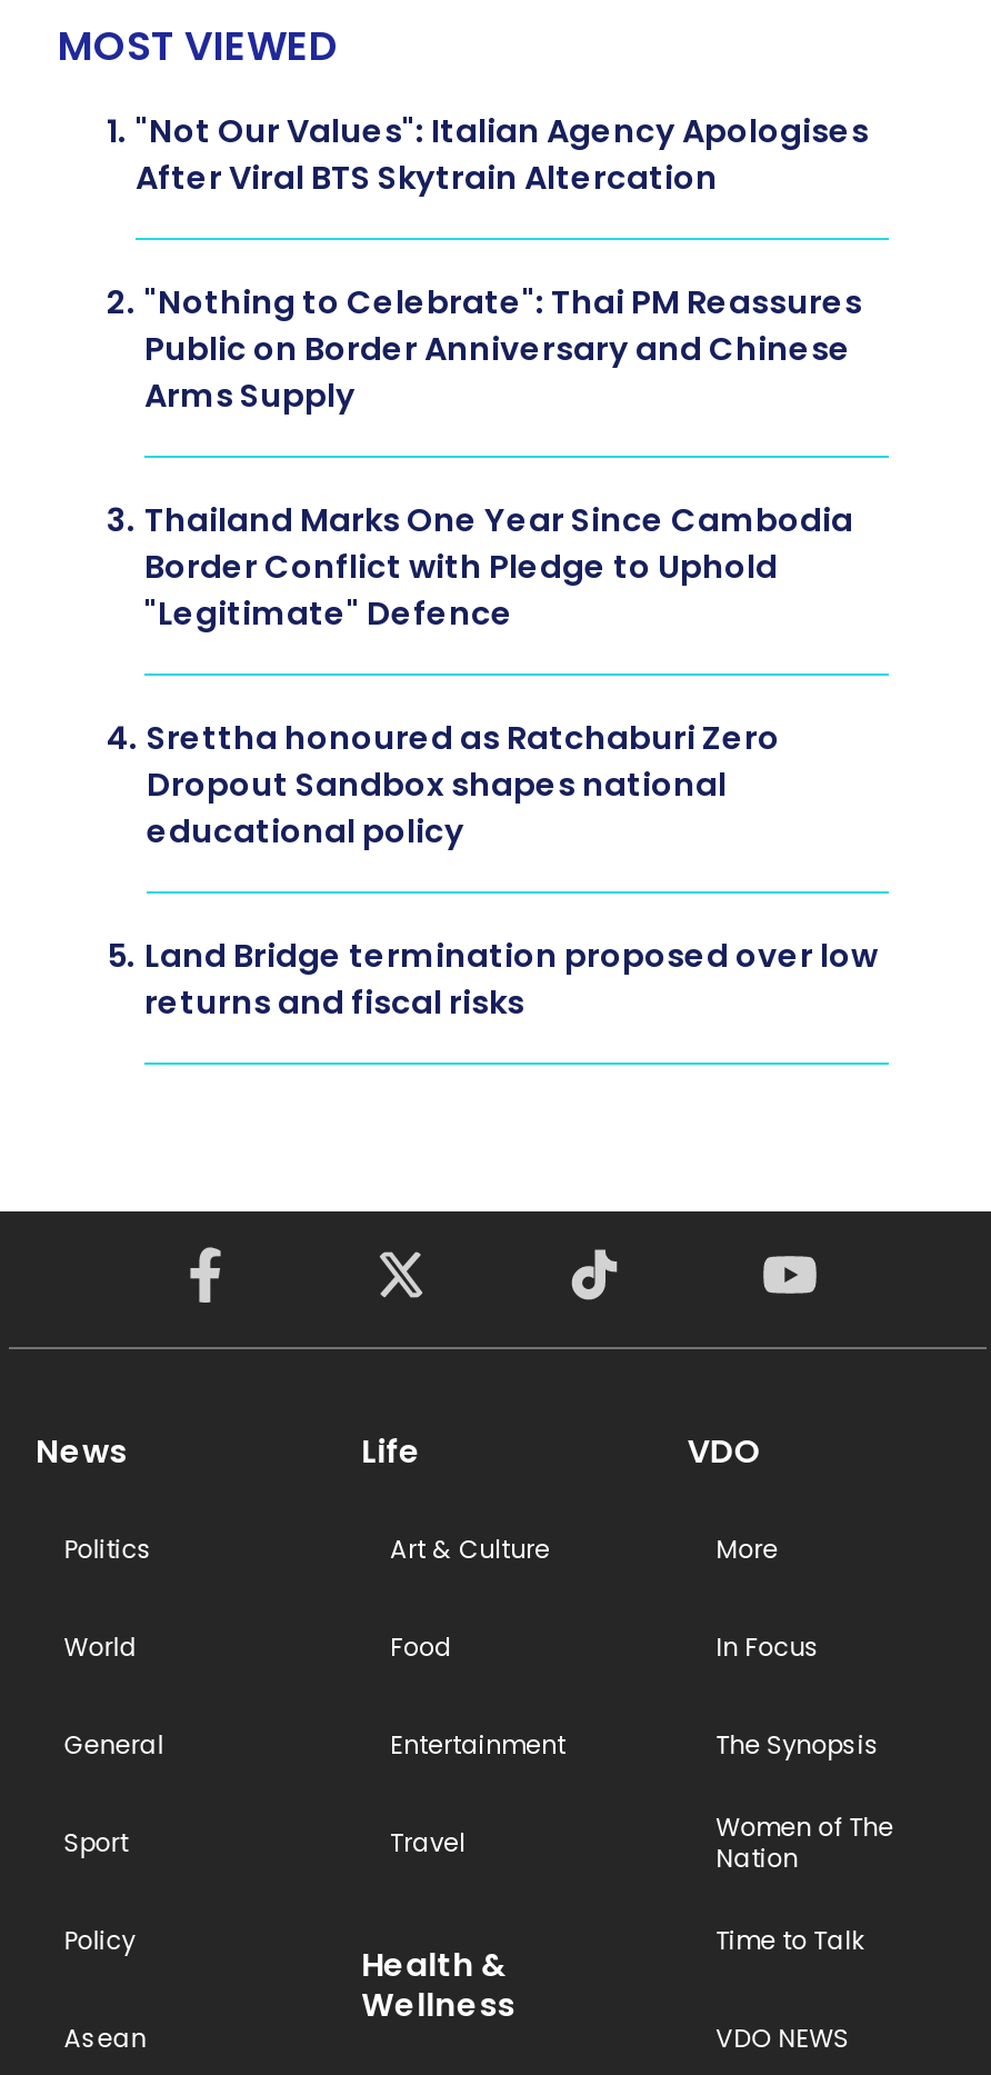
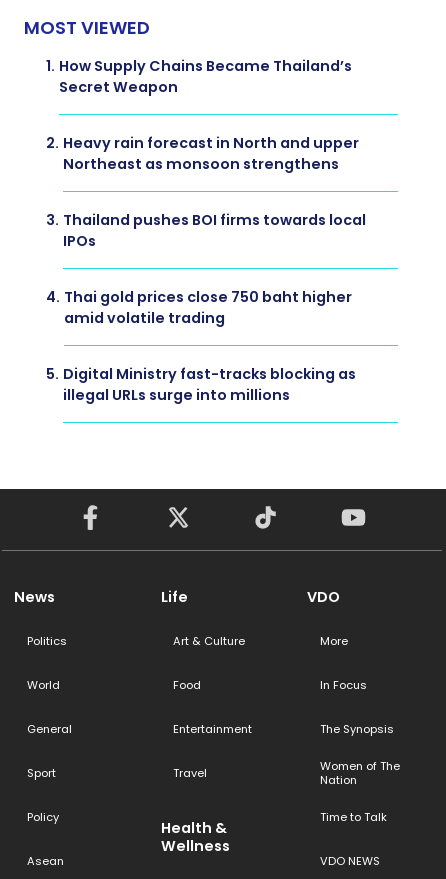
- 1. "Not Our Values": Italian Agency Apologises
- After Viral BTS Skytrain Altercation
+ 1. How Supply Chains Became Thailand’s
+ Secret Weapon

- 2. "Nothing to Celebrate": Thai PM Reassures
- Public on Border Anniversary and Chinese
- Arms Supply
+ 2. Heavy rain forecast in North and upper
+ Northeast as monsoon strengthens

- 3. Thailand Marks One Year Since Cambodia
- Border Conflict with Pledge to Uphold
- "Legitimate" Defence
+ 3. Thailand pushes BOI firms towards local
+ IPOs

- 4. Srettha honoured as Ratchaburi Zero
- Dropout Sandbox shapes national
- educational policy
+ 4. Thai gold prices close 750 baht higher
+ amid volatile trading

- 5. Land Bridge termination proposed over low
- returns and fiscal risks
+ 5. Digital Ministry fast-tracks blocking as
+ illegal URLs surge into millions
